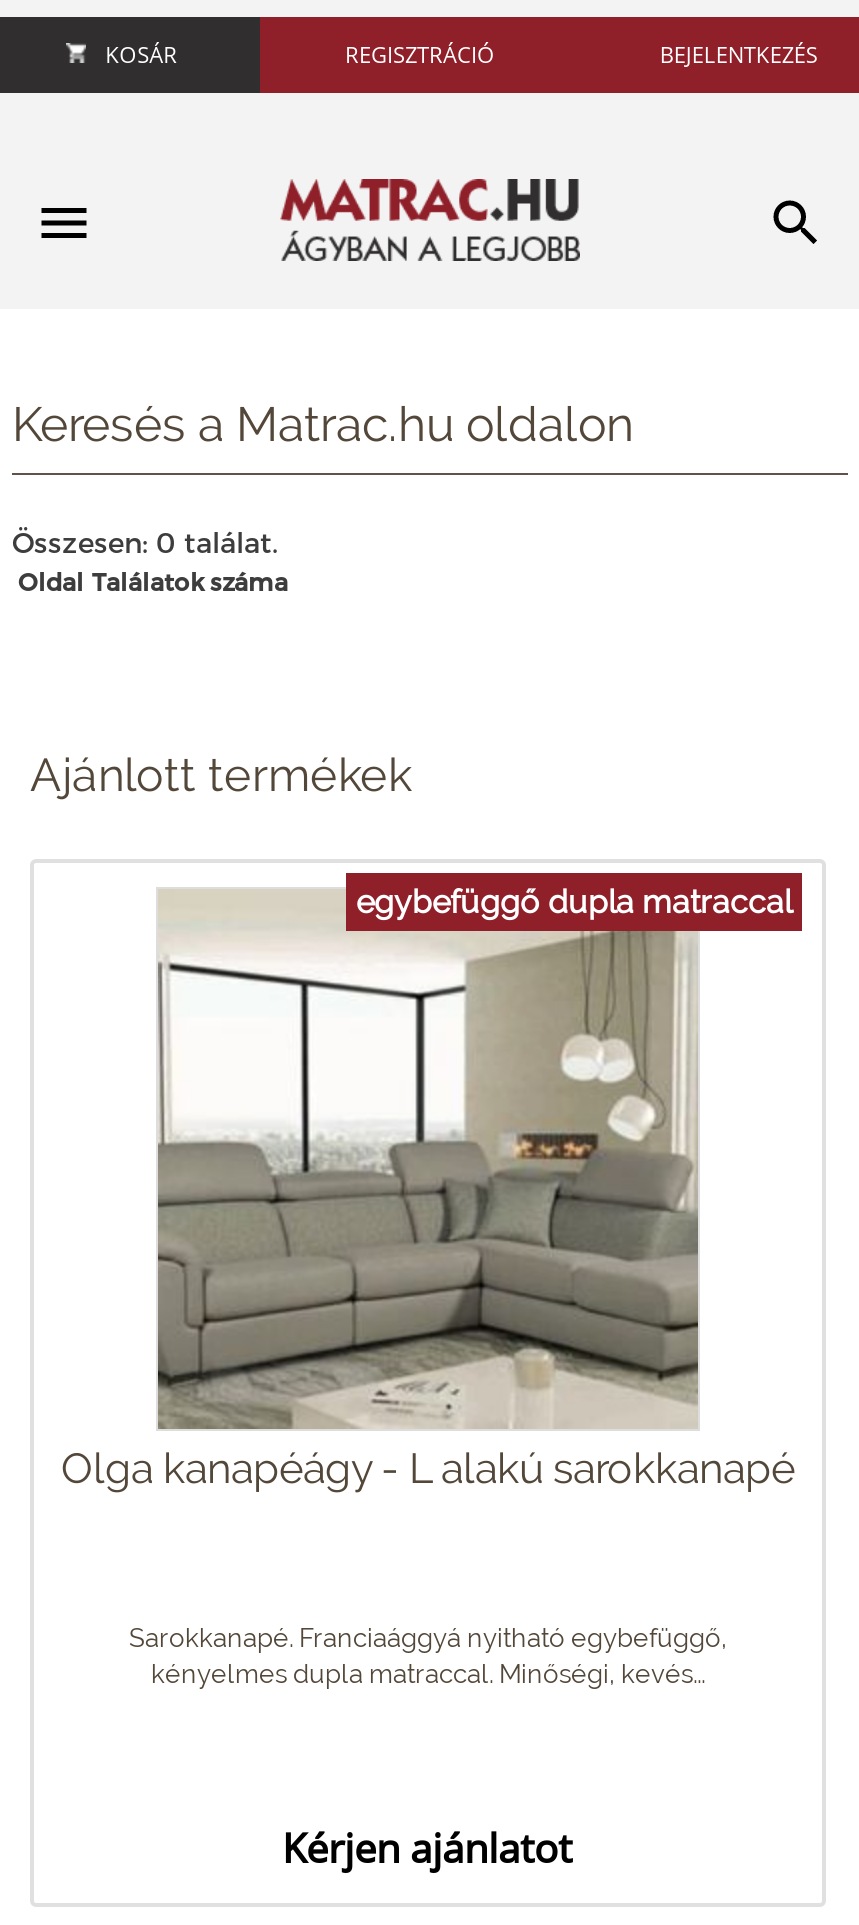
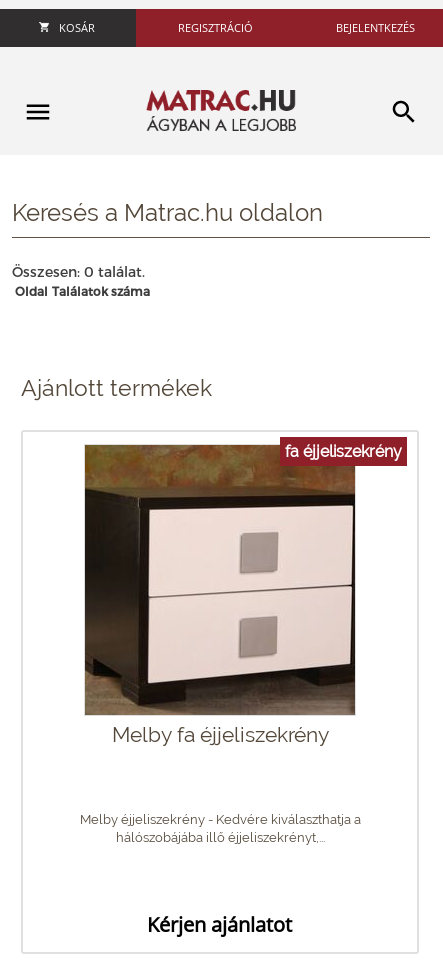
- [image]
- egybefüggő dupla matraccal
+ [image]
+ fa éjjeliszekrény

- Olga kanapéágy - L alakú sarokkanapé
+ Melby fa éjjeliszekrény

- Sarokkanapé. Franciaággyá nyitható egybefüggő,
- kényelmes dupla matraccal. Minőségi, kevés...
+ Melby éjjeliszekrény - Kedvére kiválaszthatja a
+ hálószobájába illő éjjeliszekrényt,...
